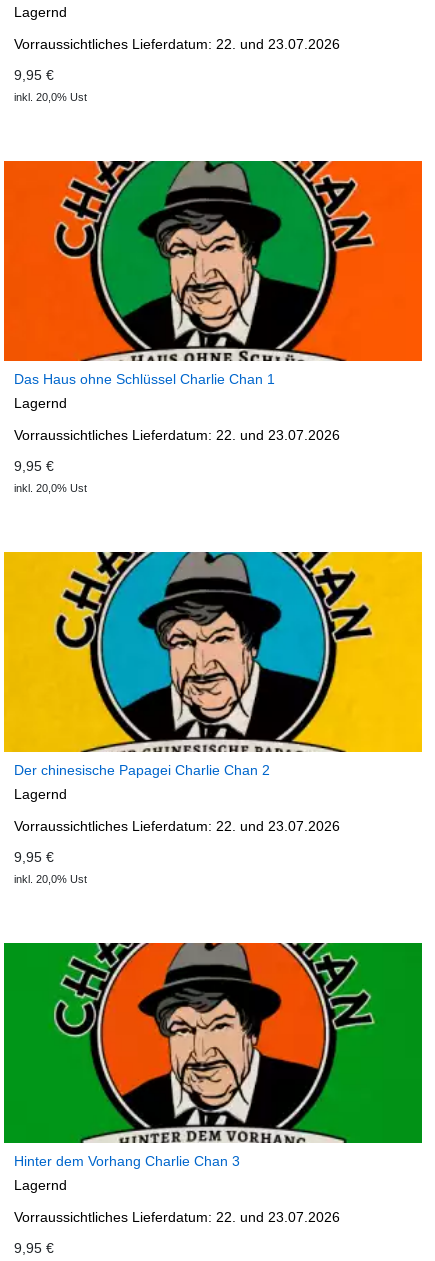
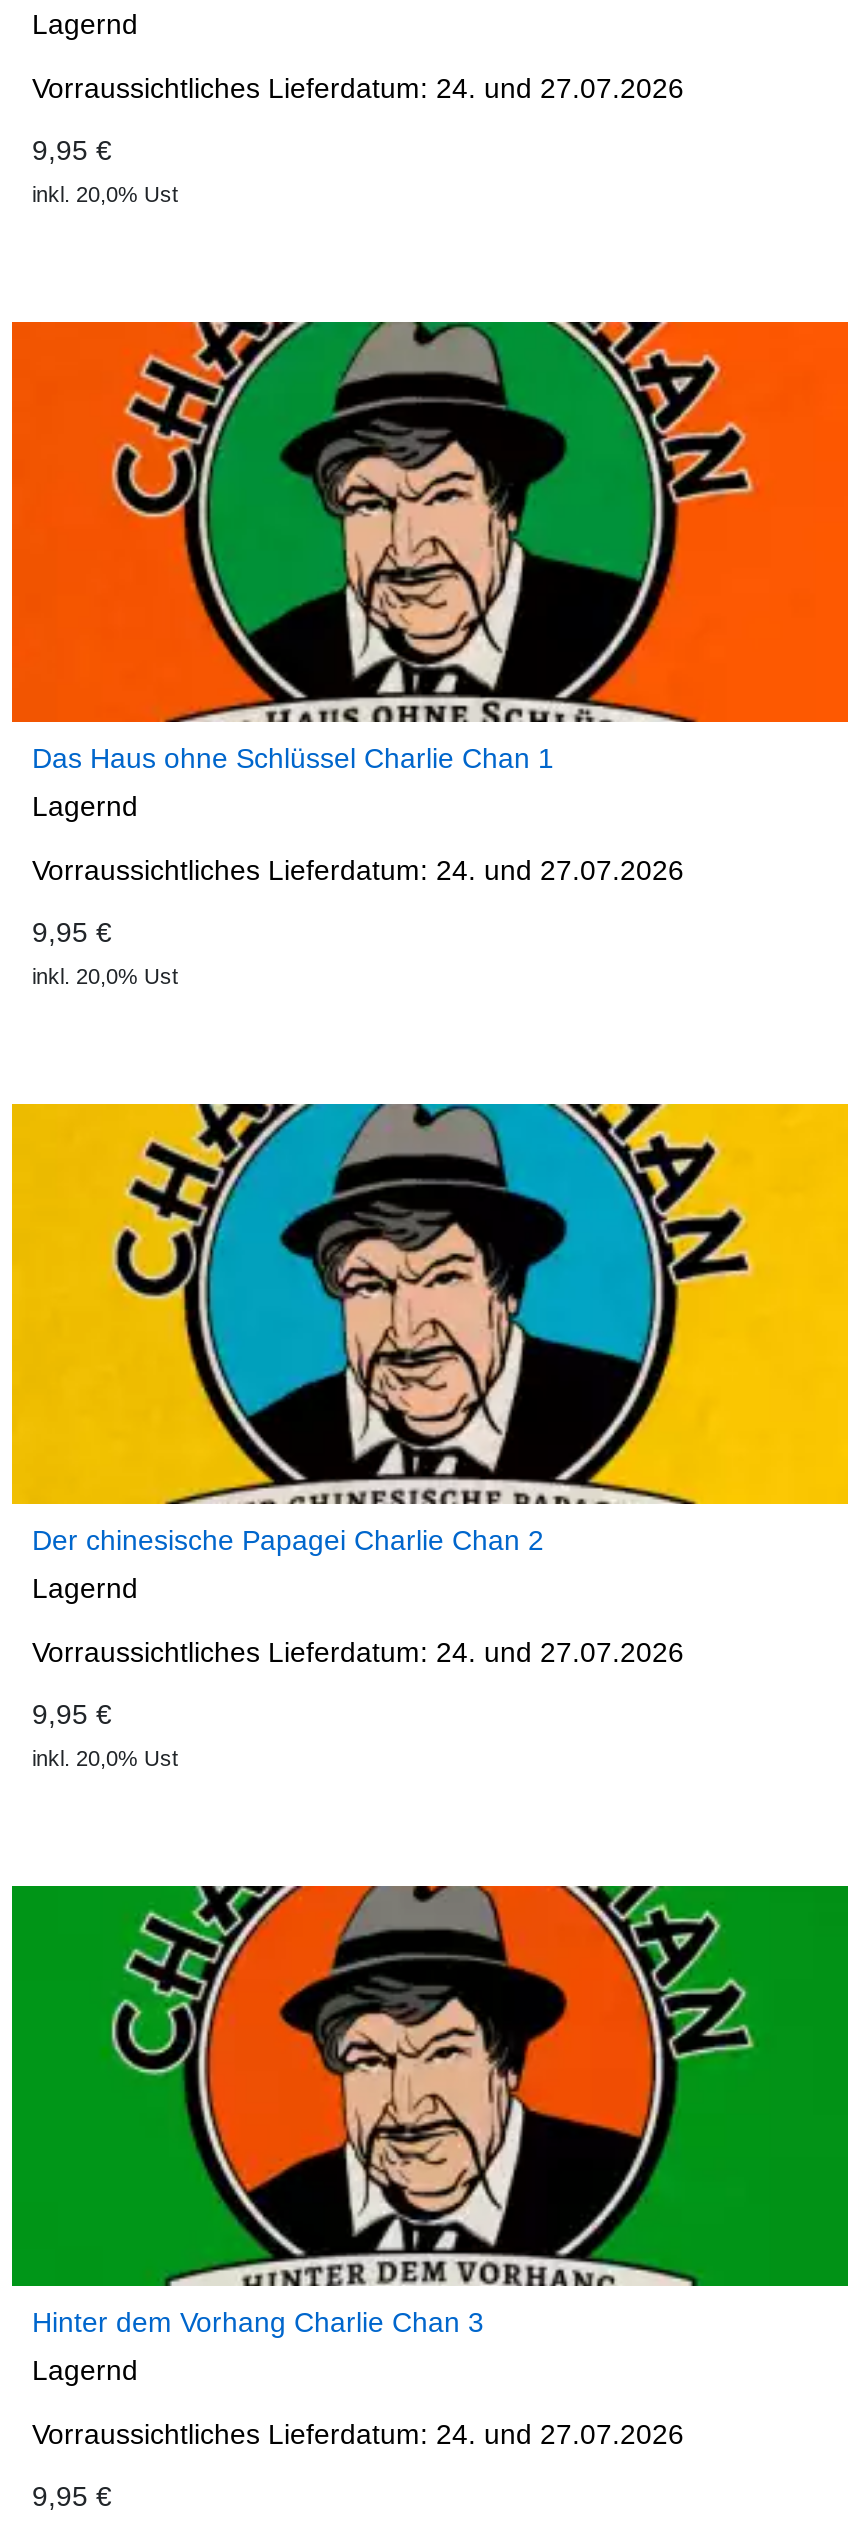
- Vorraussichtliches Lieferdatum: 22. und 23.07.2026
+ Vorraussichtliches Lieferdatum: 24. und 27.07.2026

- Vorraussichtliches Lieferdatum: 22. und 23.07.2026
+ Vorraussichtliches Lieferdatum: 24. und 27.07.2026

- Vorraussichtliches Lieferdatum: 22. und 23.07.2026
+ Vorraussichtliches Lieferdatum: 24. und 27.07.2026

- Vorraussichtliches Lieferdatum: 22. und 23.07.2026
+ Vorraussichtliches Lieferdatum: 24. und 27.07.2026
